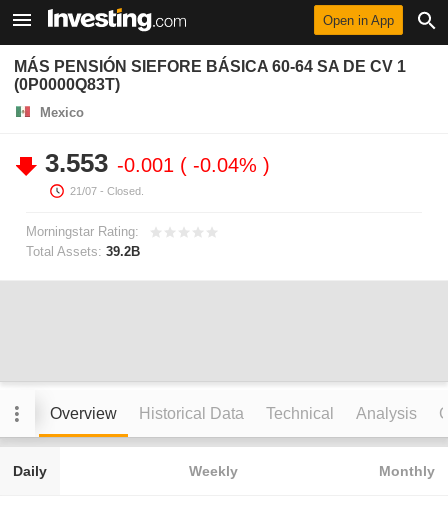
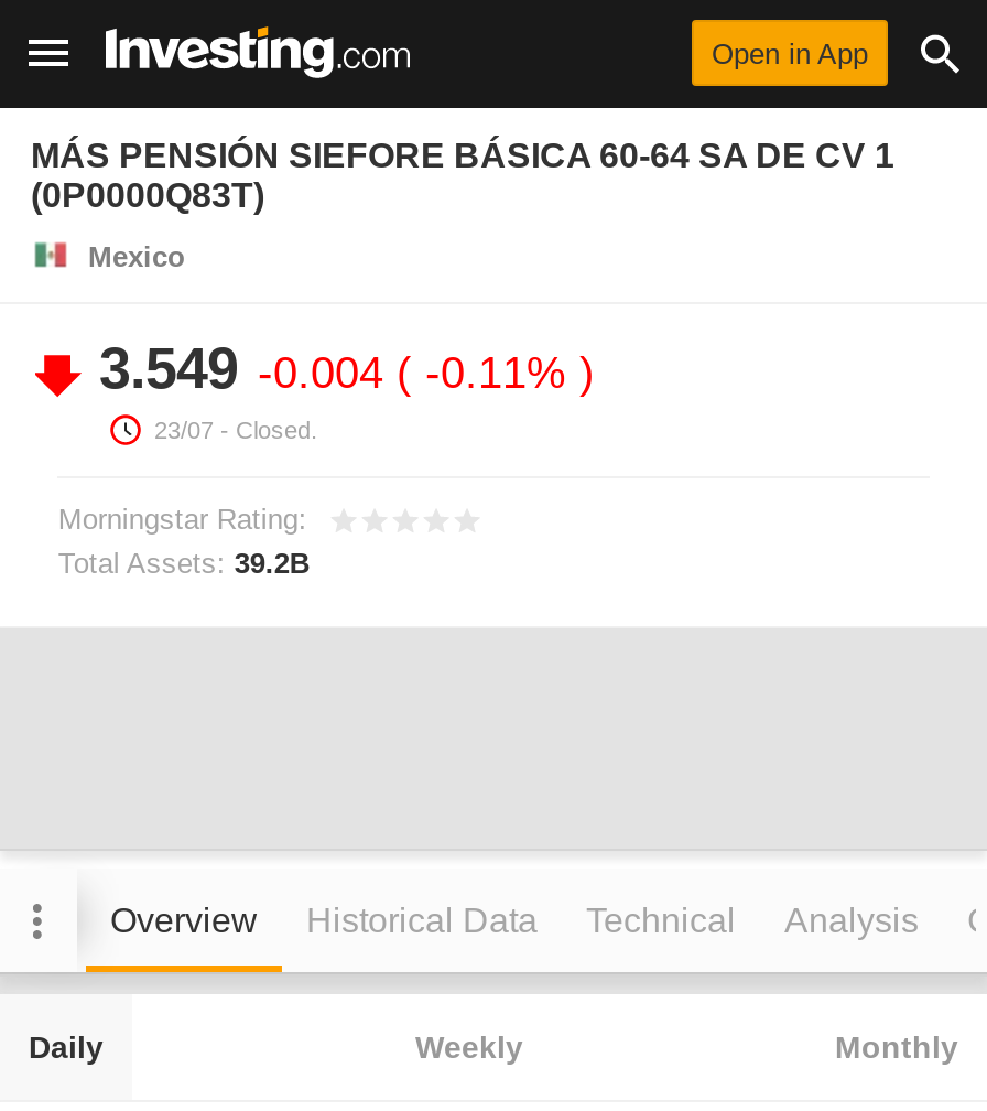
- 3.553 -0.001 -0.04%
+ 3.549 -0.004 -0.11%

- 21/07 - Closed.
+ 23/07 - Closed.
